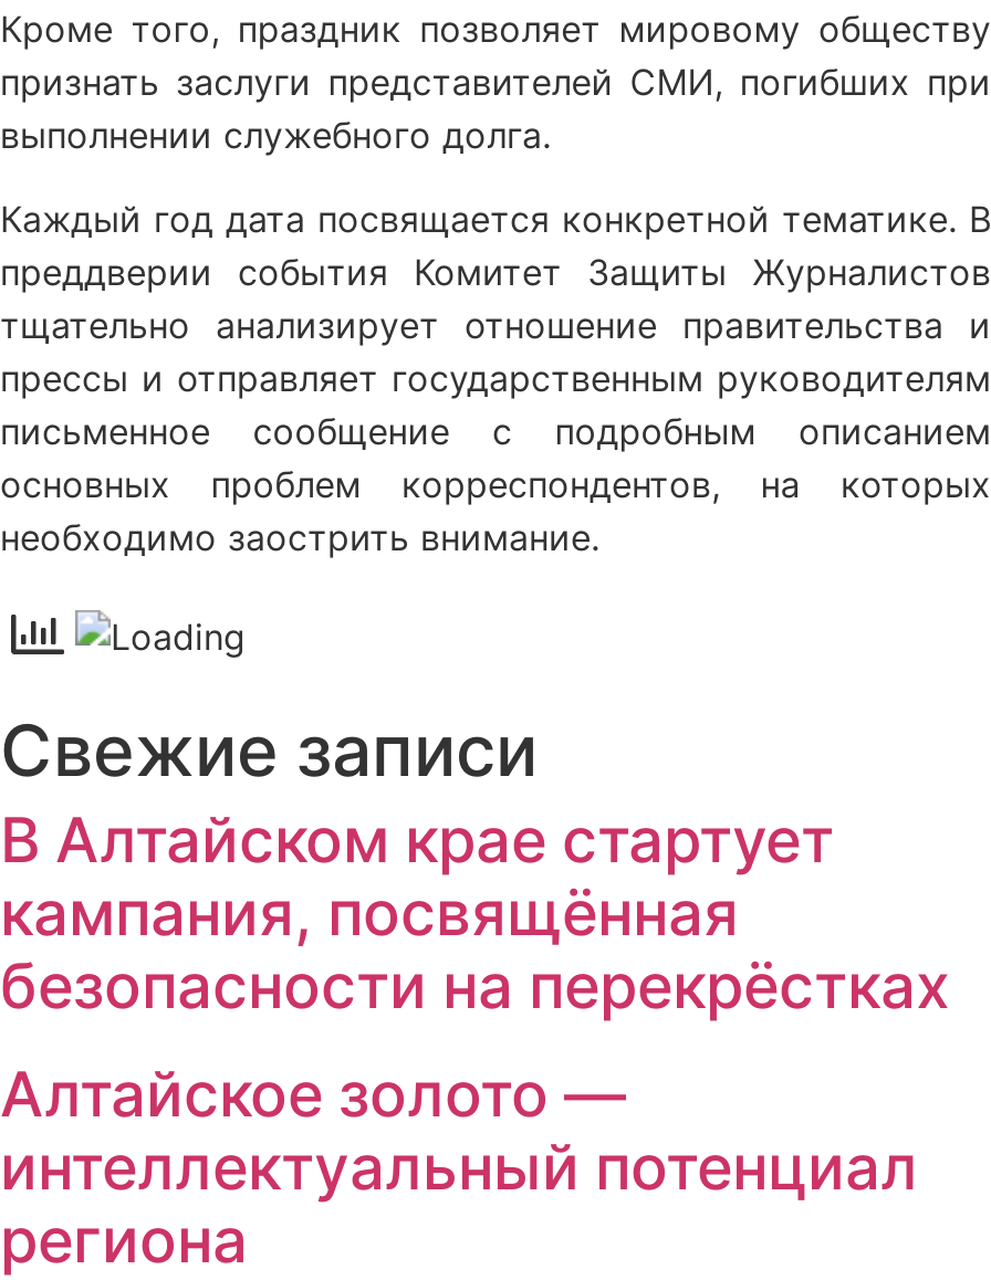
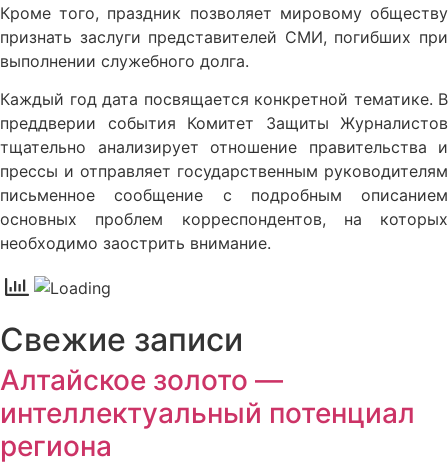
- В Алтайском крае стартует
- кампания, посвящённая
- безопасности на перекрёстках
